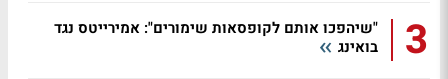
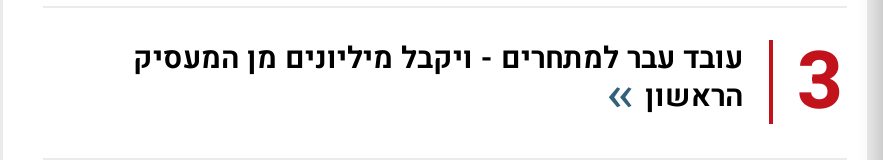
- "שיהפכו אותם לקופסאות שימורים": אמירייטס נגד
- בואינג
+ עובד עבר למתחרים - ויקבל מיליונים מן המעסיק
+ הראשון
